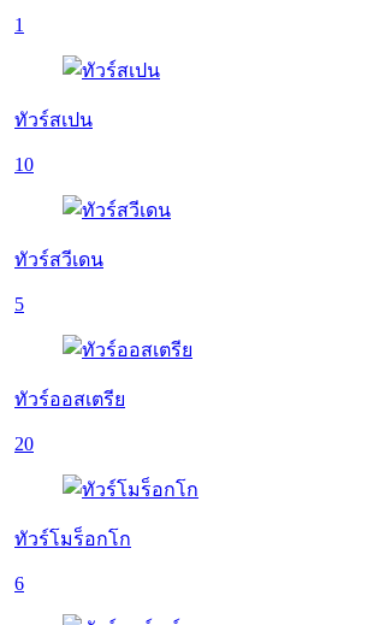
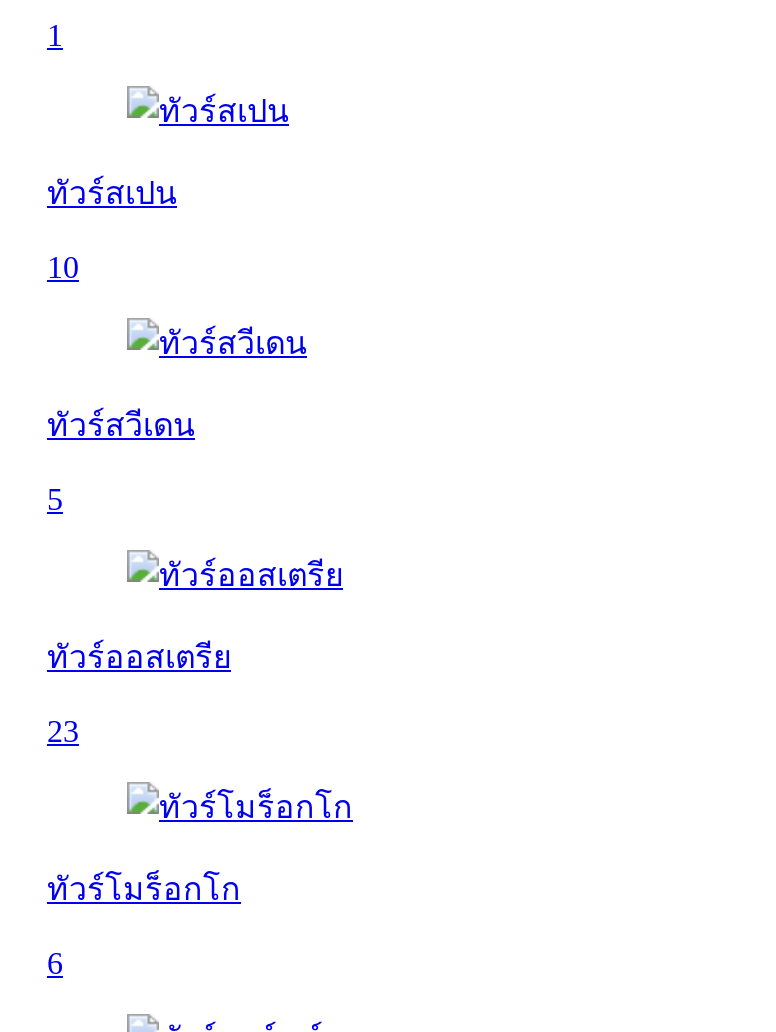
- 20
+ 23
